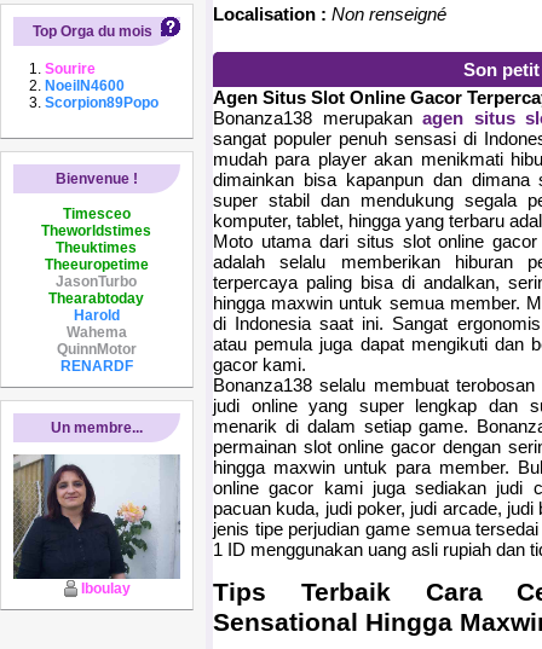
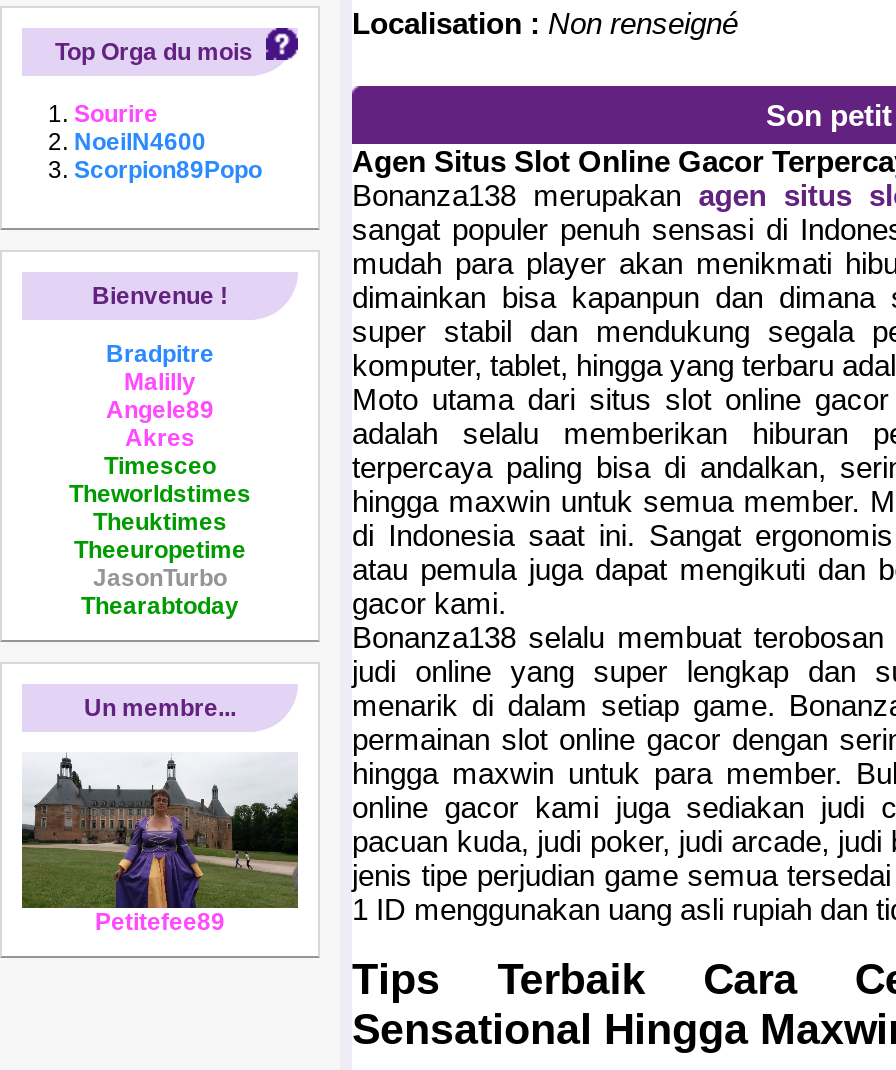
moved down: Timesceo | Theworldstimes | Theuktimes | Theeuropetime | JasonTurbo | Thearabtoday

+ Bradpitre
+ Malilly
+ Angele89
+ Akres

- Harold
- Wahema
- QuinnMotor
- RENARDF

- [image]
- Iboulay
+ [image]
+ Petitefee89
